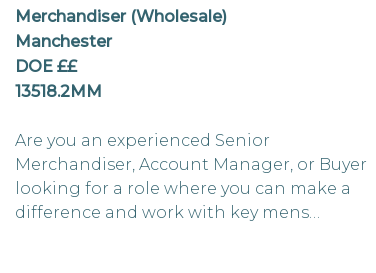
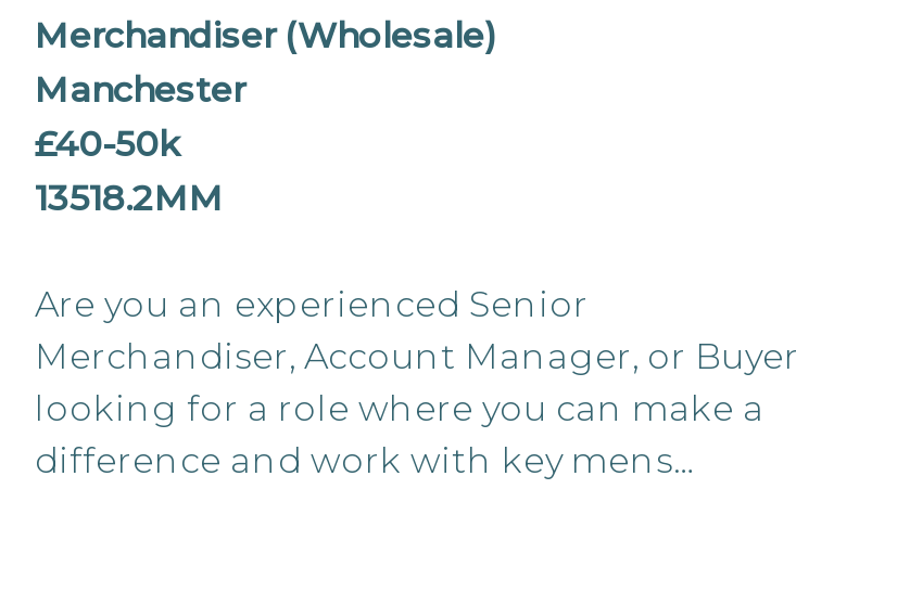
- DOE ££
+ £40-50k
